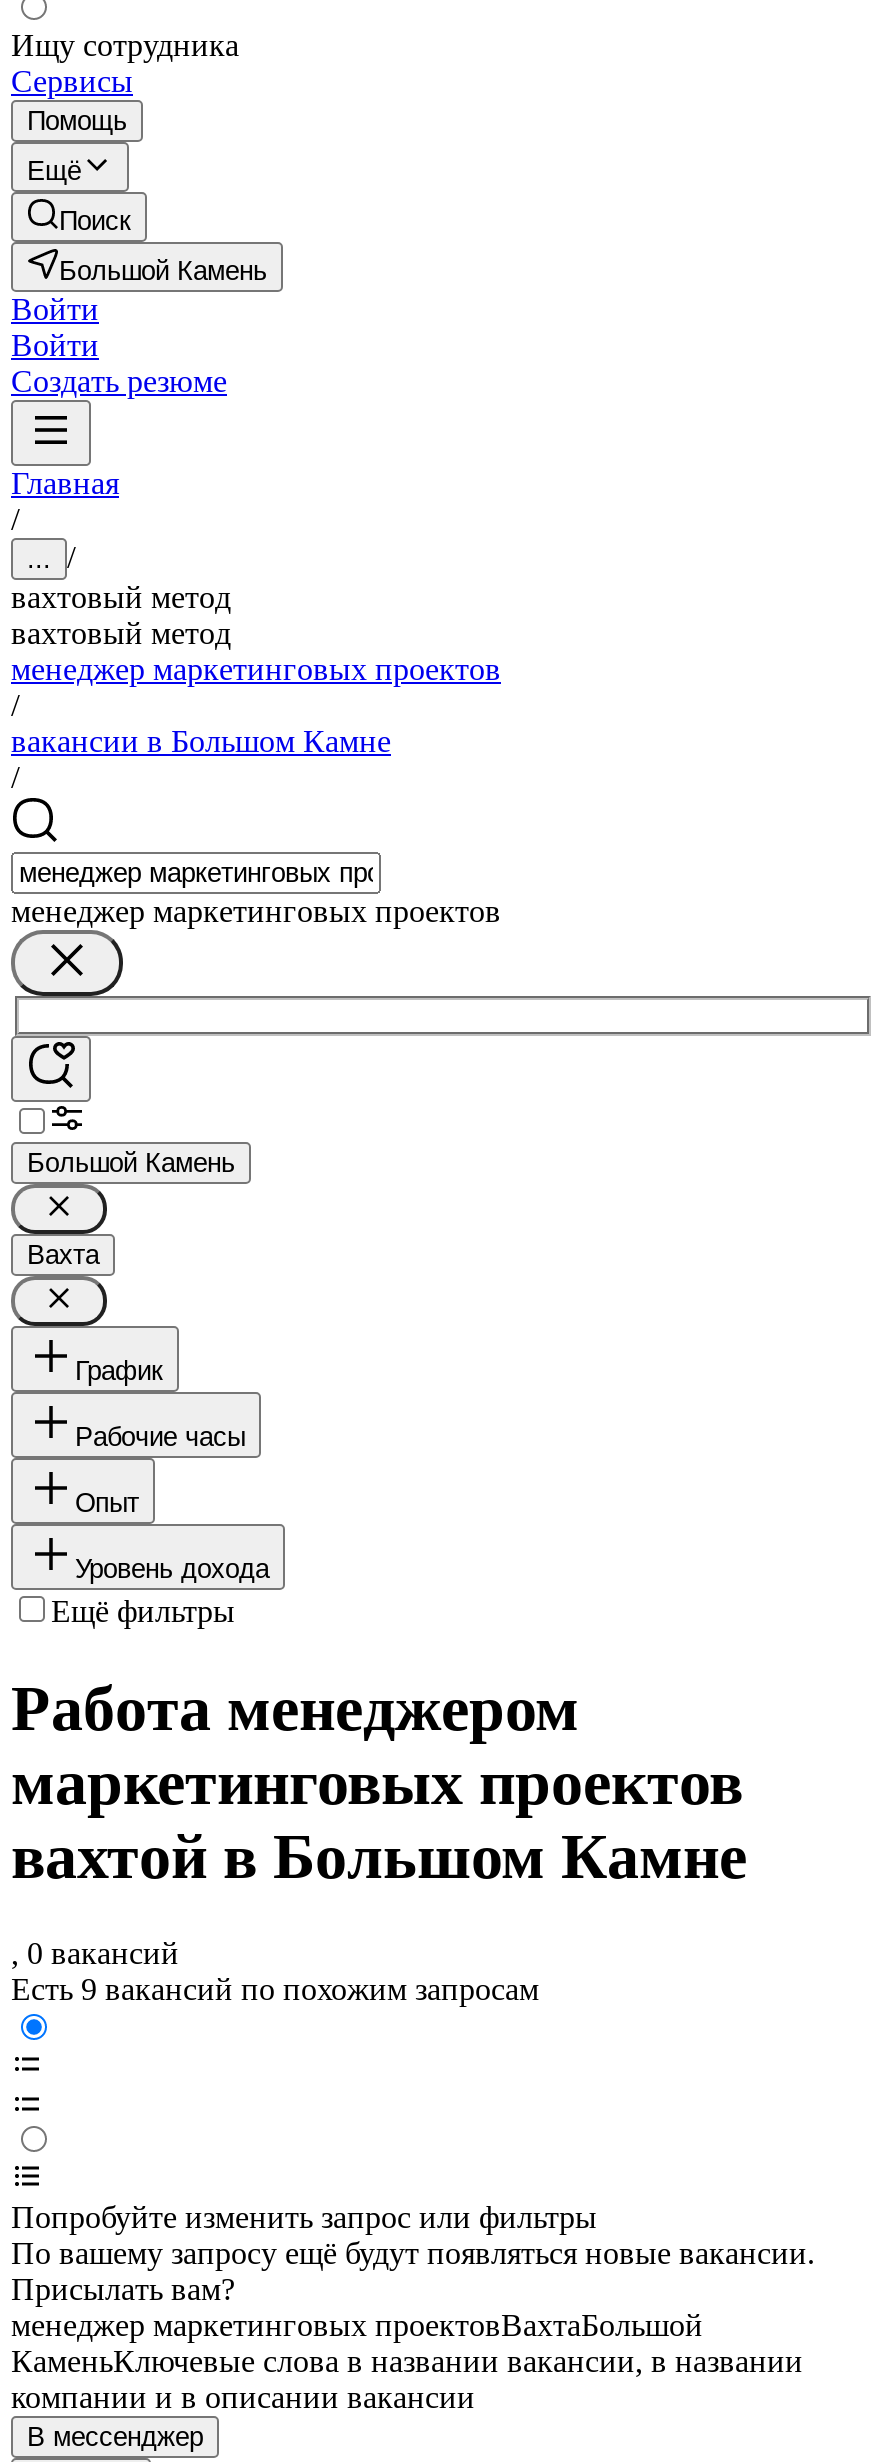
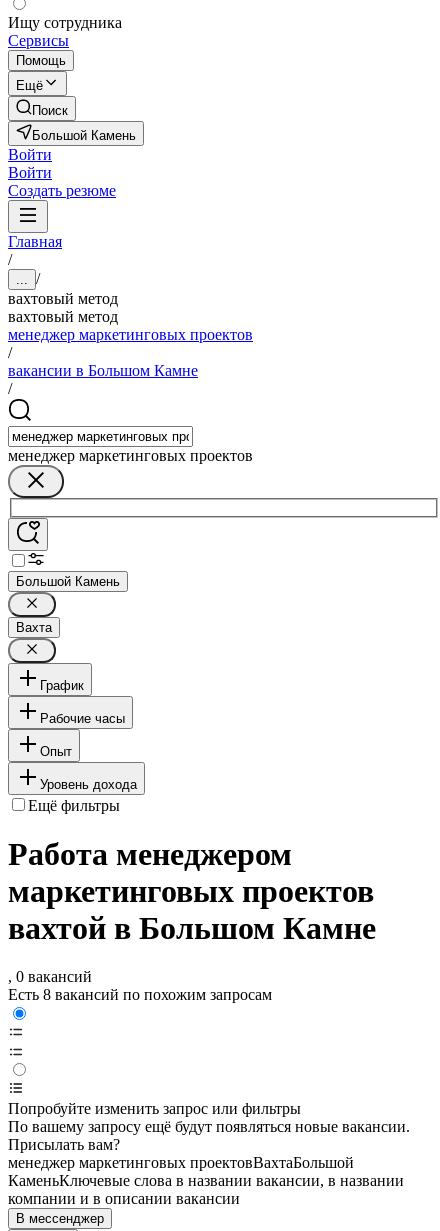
- Есть 9 вакансий по похожим запросам
+ Есть 8 вакансий по похожим запросам
